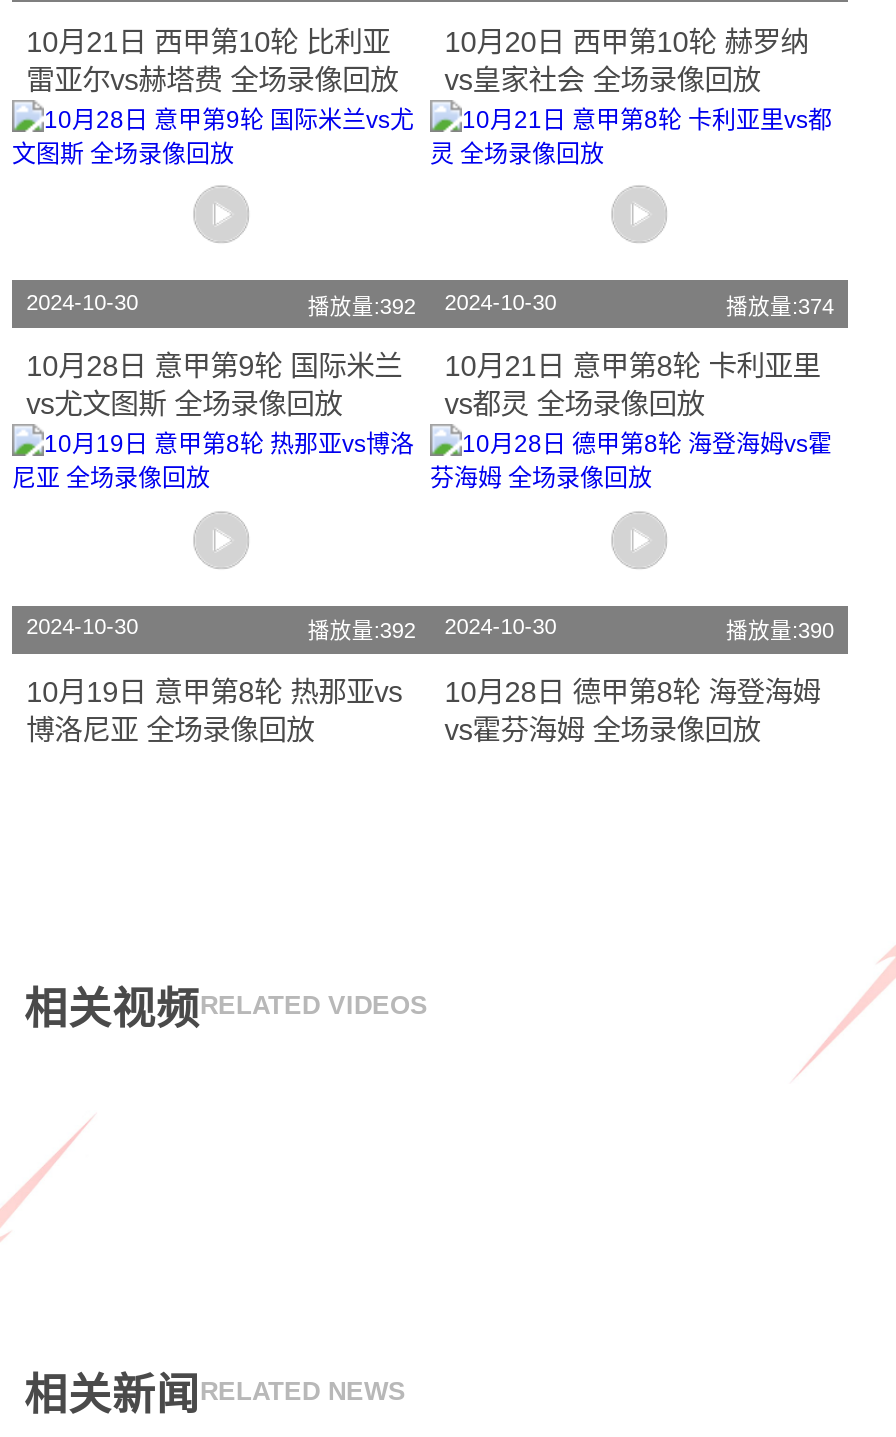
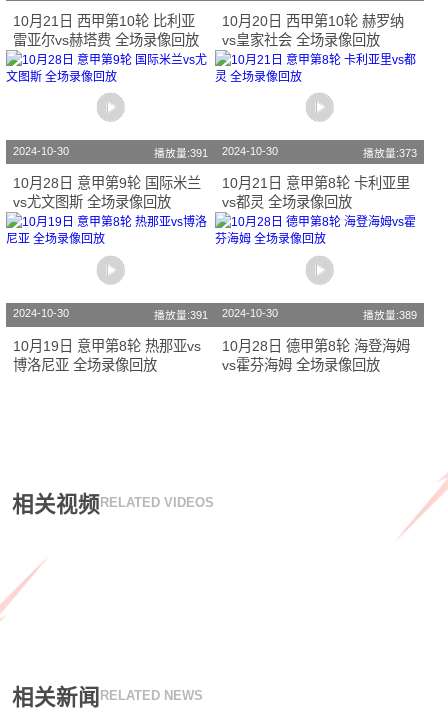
- 播放量:392 2024-10-30
+ 播放量:391 2024-10-30

- 播放量:374
+ 播放量:373

- 播放量:392 2024-10-30
+ 播放量:391 2024-10-30

- 播放量:390
+ 播放量:389
